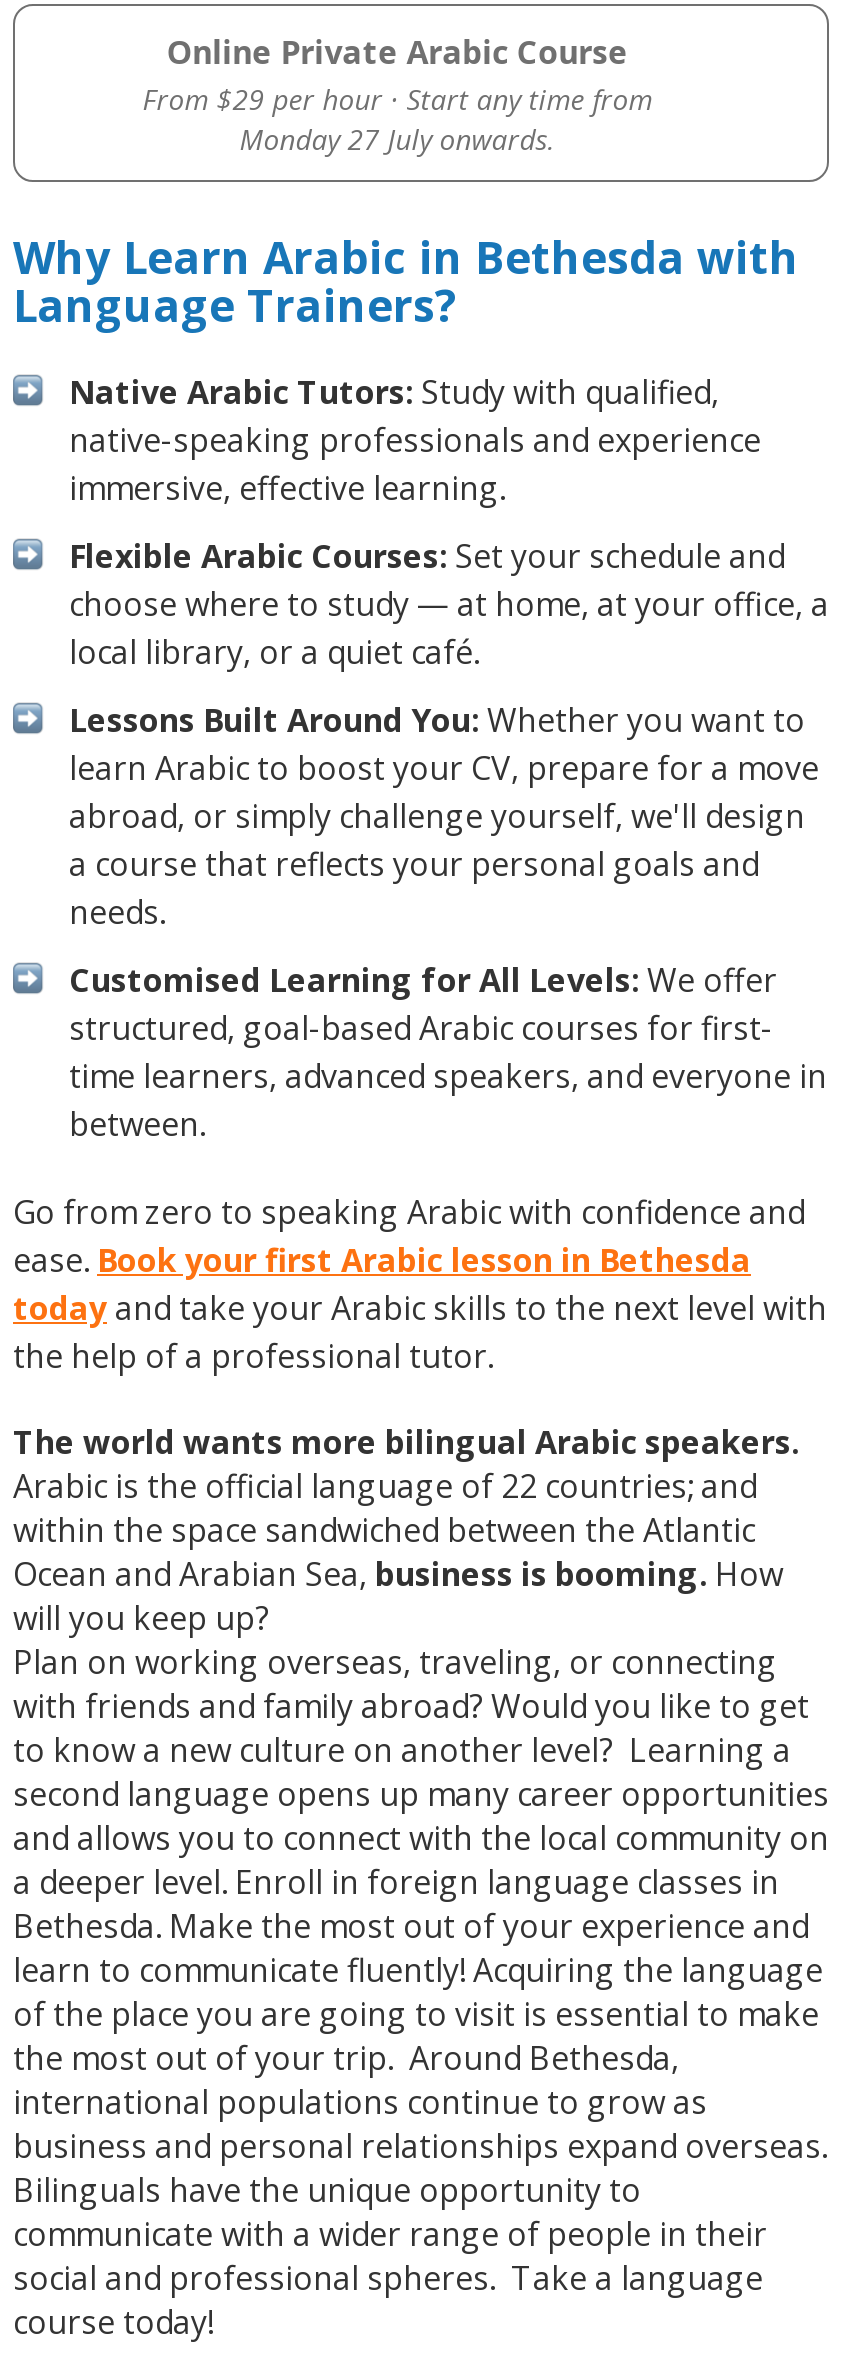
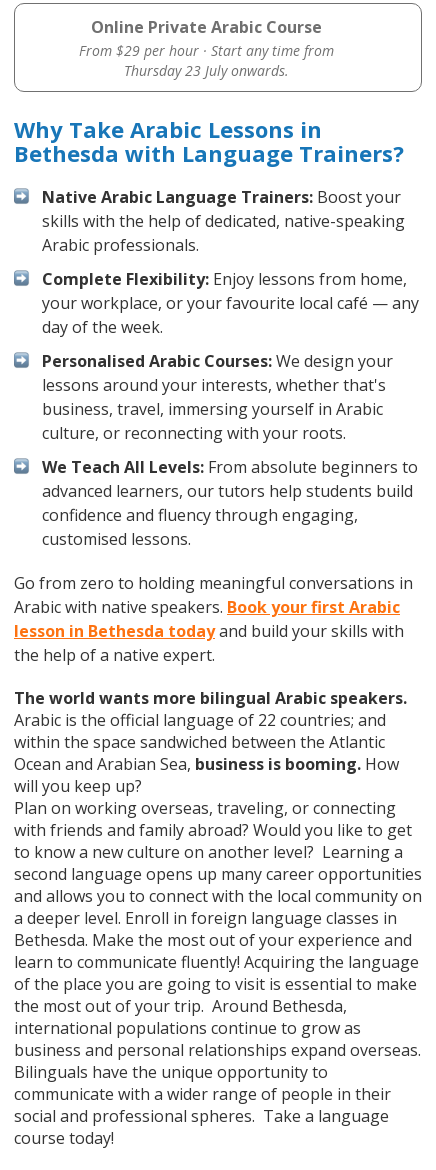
- Monday 27 July onwards.
+ Thursday 23 July onwards.

- Why Learn Arabic in Bethesda with
- Language Trainers?
+ Why Take Arabic Lessons in
+ Bethesda with Language Trainers?

- Native Arabic Tutors: Study with qualified,
- native-speaking professionals and experience
- immersive, effective learning.
+ Native Arabic Language Trainers: Boost your
+ skills with the help of dedicated, native-speaking
+ Arabic professionals.

- Flexible Arabic Courses: Set your schedule and
- choose where to study — at home, at your office, a
- local library, or a quiet café.
+ Complete Flexibility: Enjoy lessons from home,
+ your workplace, or your favourite local café — any
+ day of the week.

- Lessons Built Around You: Whether you want to
- learn Arabic to boost your CV, prepare for a move
- abroad, or simply challenge yourself, we'll design
- a course that reflects your personal goals and
- needs.
+ Personalised Arabic Courses: We design your
+ lessons around your interests, whether that's
+ business, travel, immersing yourself in Arabic
+ culture, or reconnecting with your roots.

- Customised Learning for All Levels: We offer
- structured, goal-based Arabic courses for first-
- time learners, advanced speakers, and everyone in
- between.
+ We Teach All Levels: From absolute beginners to
+ advanced learners, our tutors help students build
+ confidence and fluency through engaging,
+ customised lessons.

- Go from zero to speaking Arabic with confidence and
- ease. Book your first Arabic lesson in Bethesda
- today and take your Arabic skills to the next level with
- the help of a professional tutor.
+ Go from zero to holding meaningful conversations in
+ Arabic with native speakers. Book your first Arabic
+ lesson in Bethesda today and build your skills with
+ the help of a native expert.
